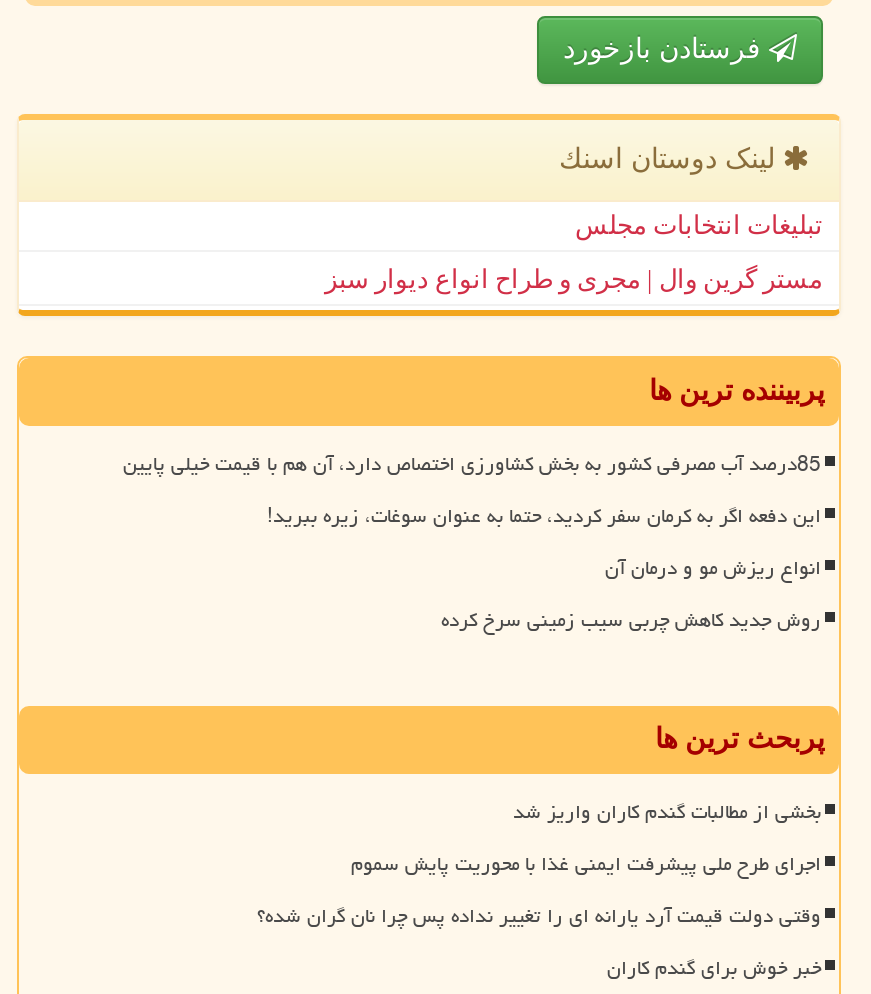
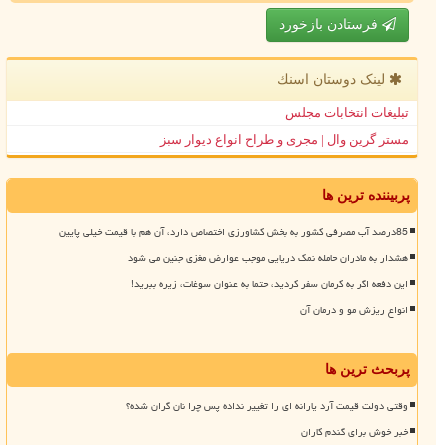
+ هشدار به مادران حامله نمک دریایی موجب عوارض مغزی جنین می شود

moved down: این دفعه اگر به کرمان سفر کردید، حتما به عنوان سوغات، زیره ببرید! | انواع ریزش مو و درمان آن

- روش جدید کاهش چربی سیب زمینی سرخ کرده

- بخشی از مطالبات گندم کاران واریز شد
- اجرای طرح ملی پیشرفت ایمنی غذا با محوریت پایش سموم
